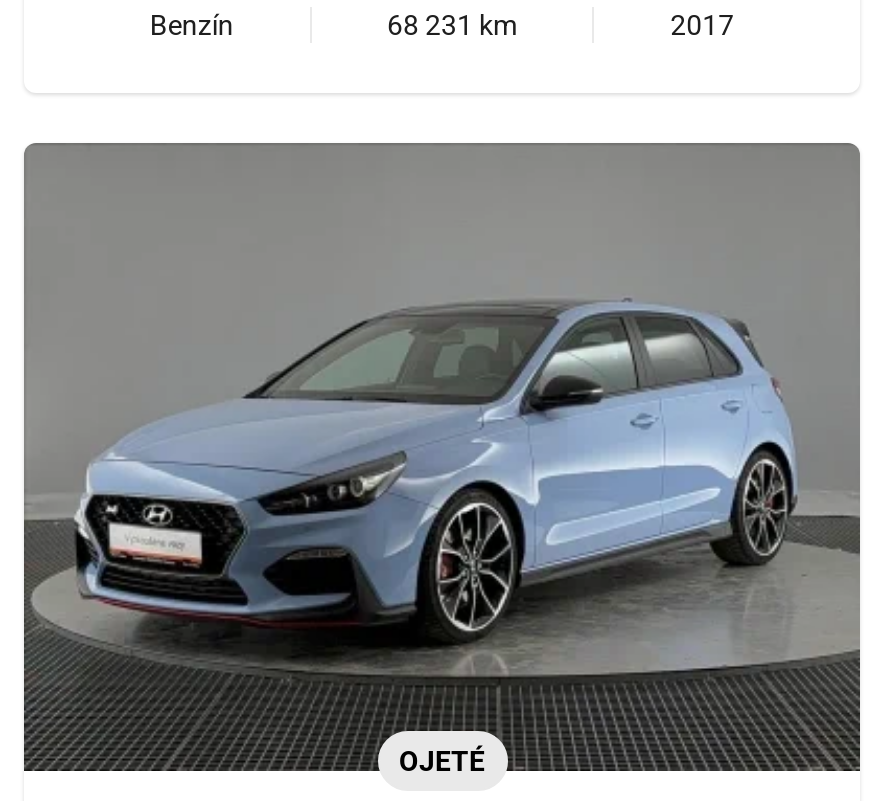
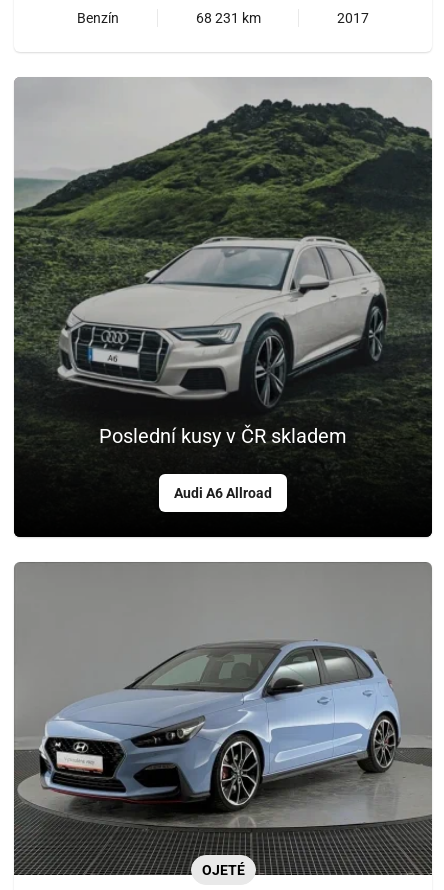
+ [image]
+ Poslední kusy v ČR skladem
+ Audi A6 Allroad
